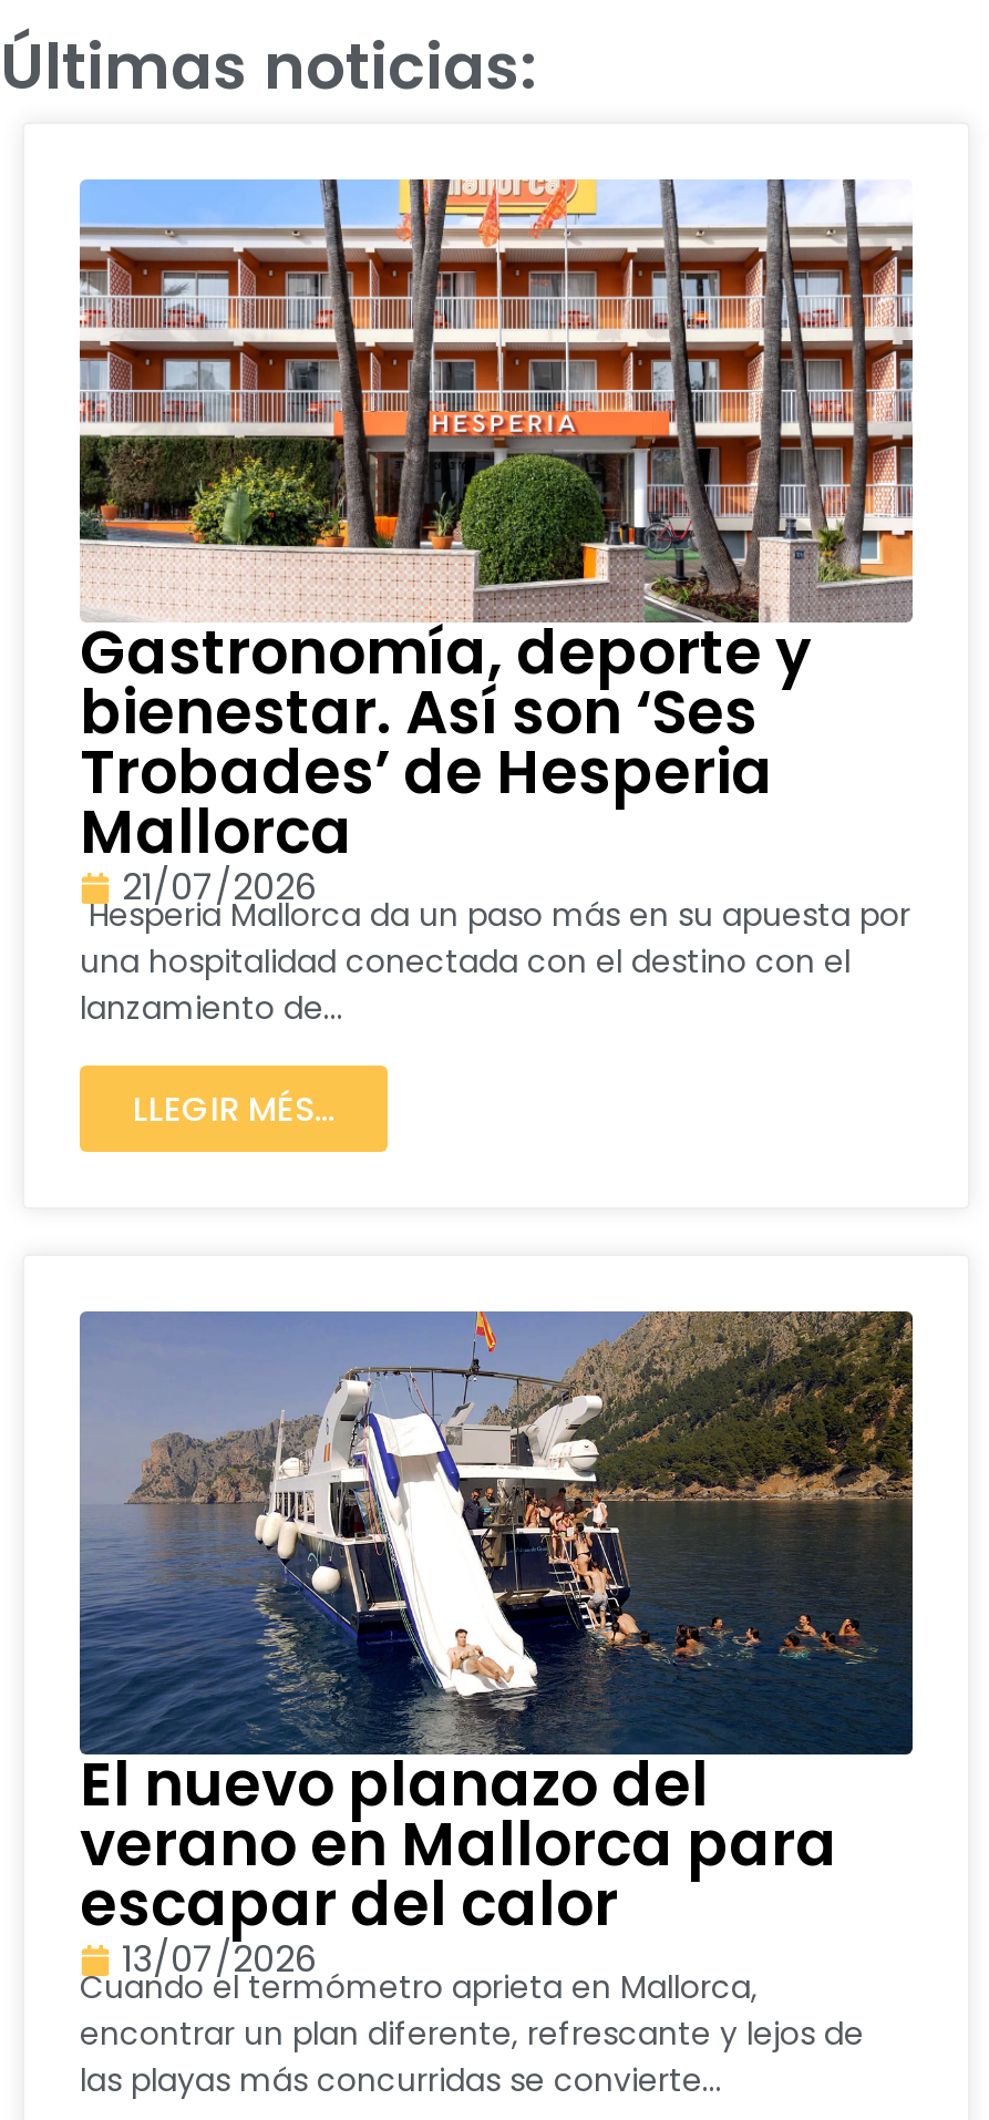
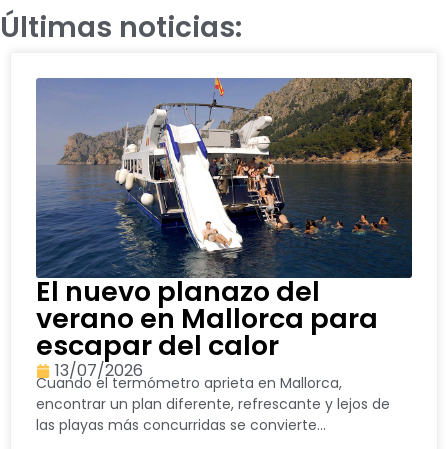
- [image]
- Gastronomía, deporte y
- bienestar. Así son ‘Ses
- Trobades’ de Hesperia
- Mallorca
- 21/07/2026
- Hesperia Mallorca da un paso más en su apuesta por
- una hospitalidad conectada con el destino con el
- lanzamiento de...
- LLEGIR MÉS...
